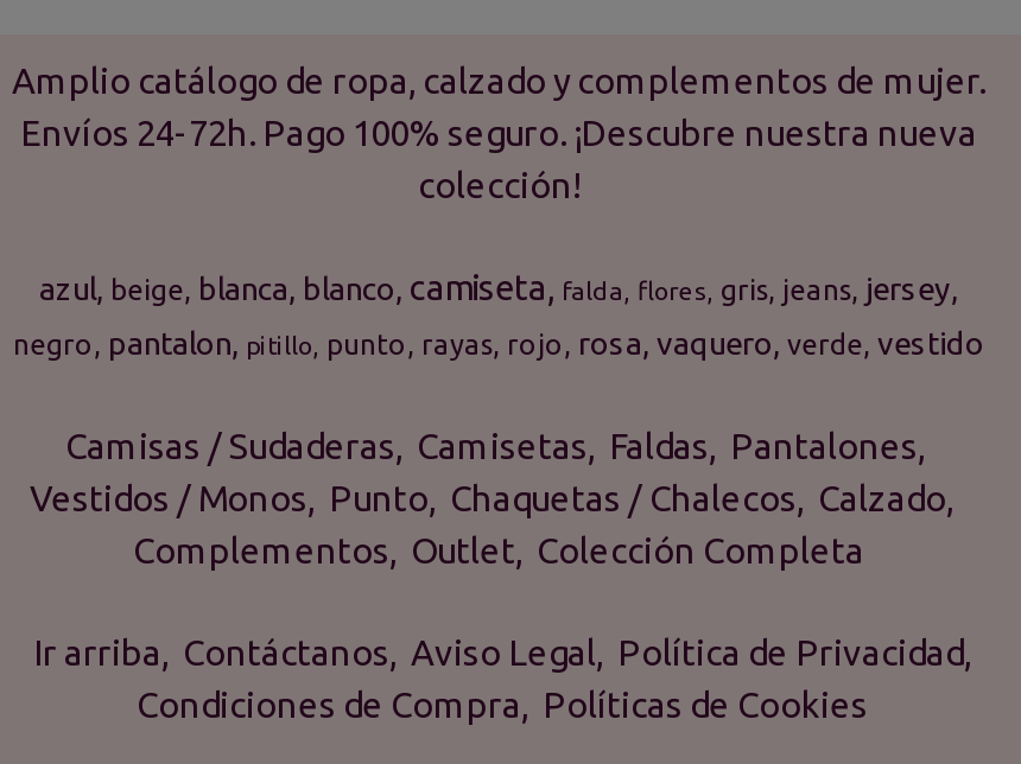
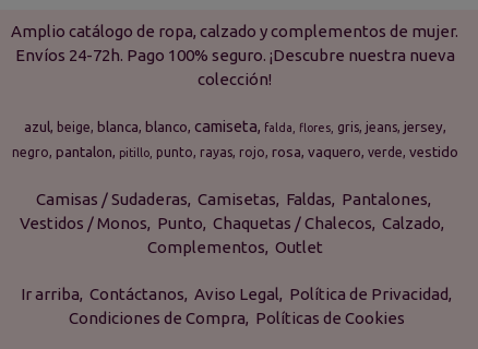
- Complementos Outlet Colección Completa
+ Complementos Outlet
